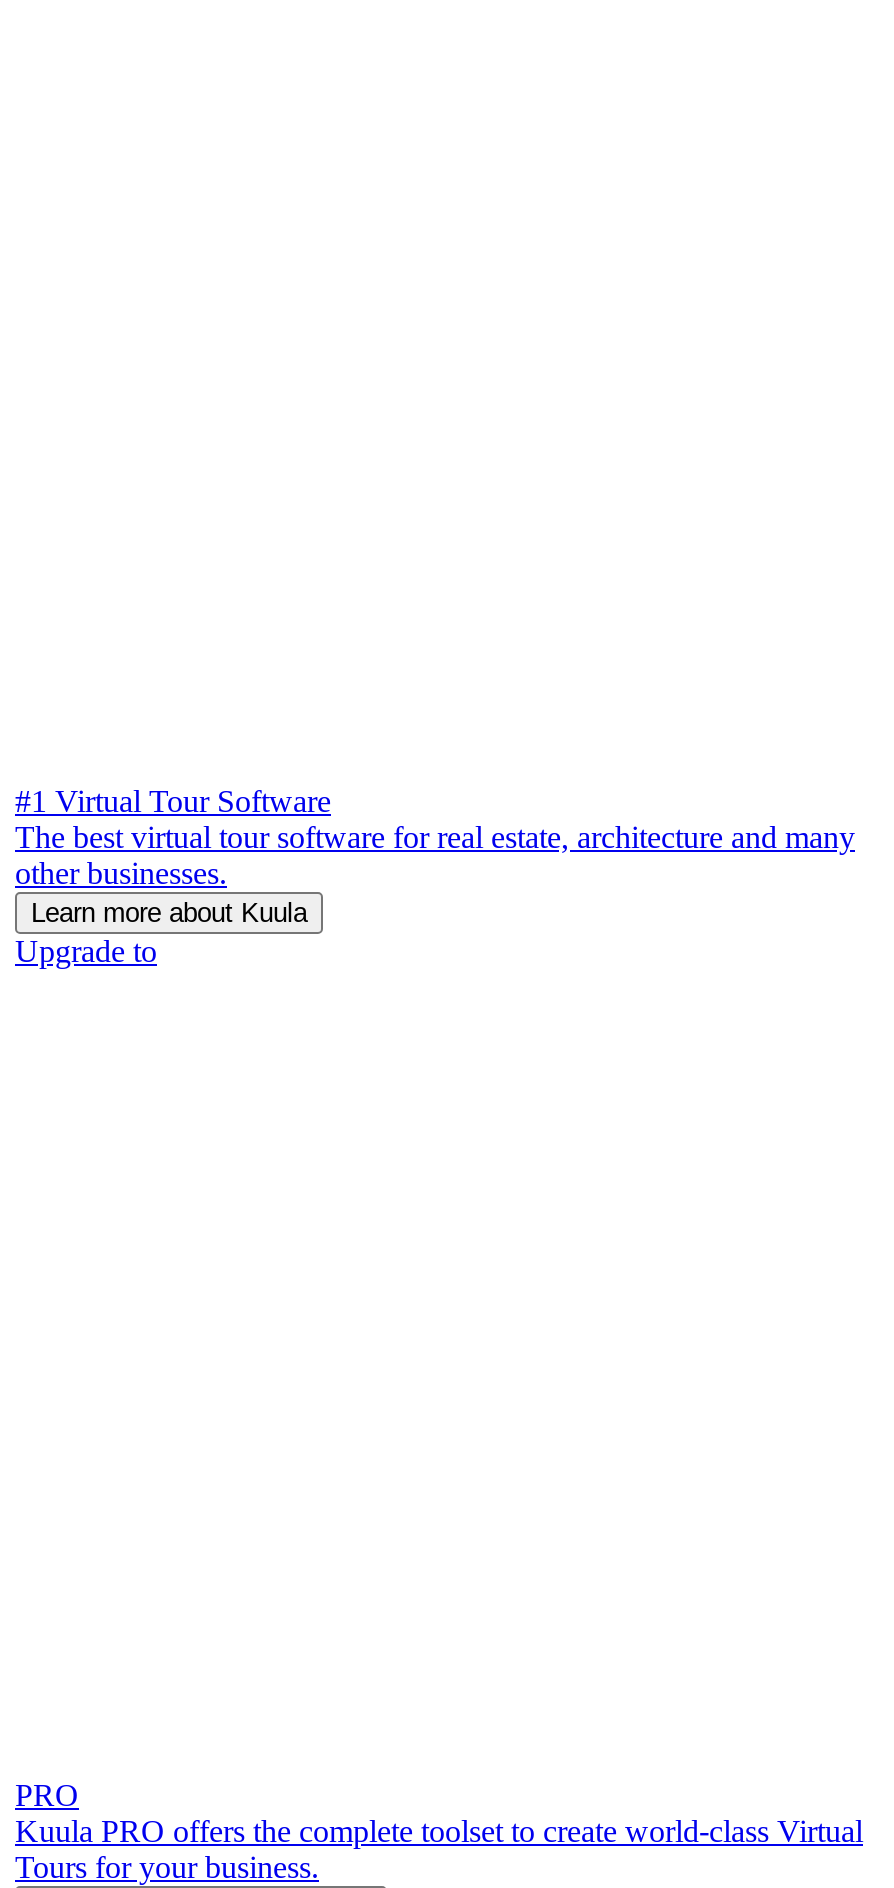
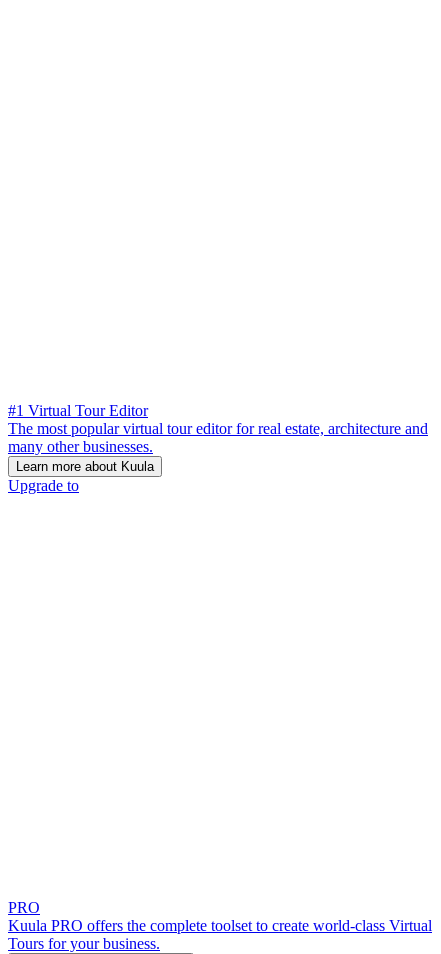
- #1 Virtual Tour Software
- The best virtual tour software for real estate, architecture and many
- other businesses.
+ #1 Virtual Tour Editor
+ The most popular virtual tour editor for real estate, architecture and
+ many other businesses.
